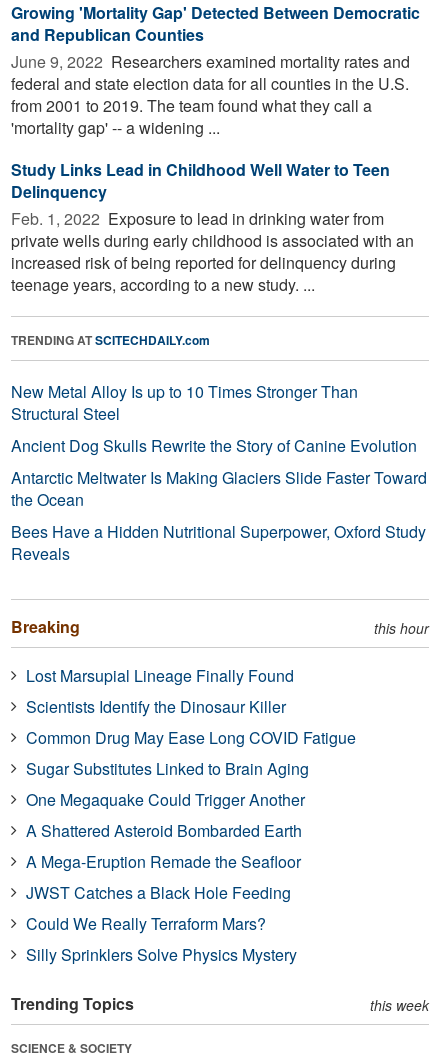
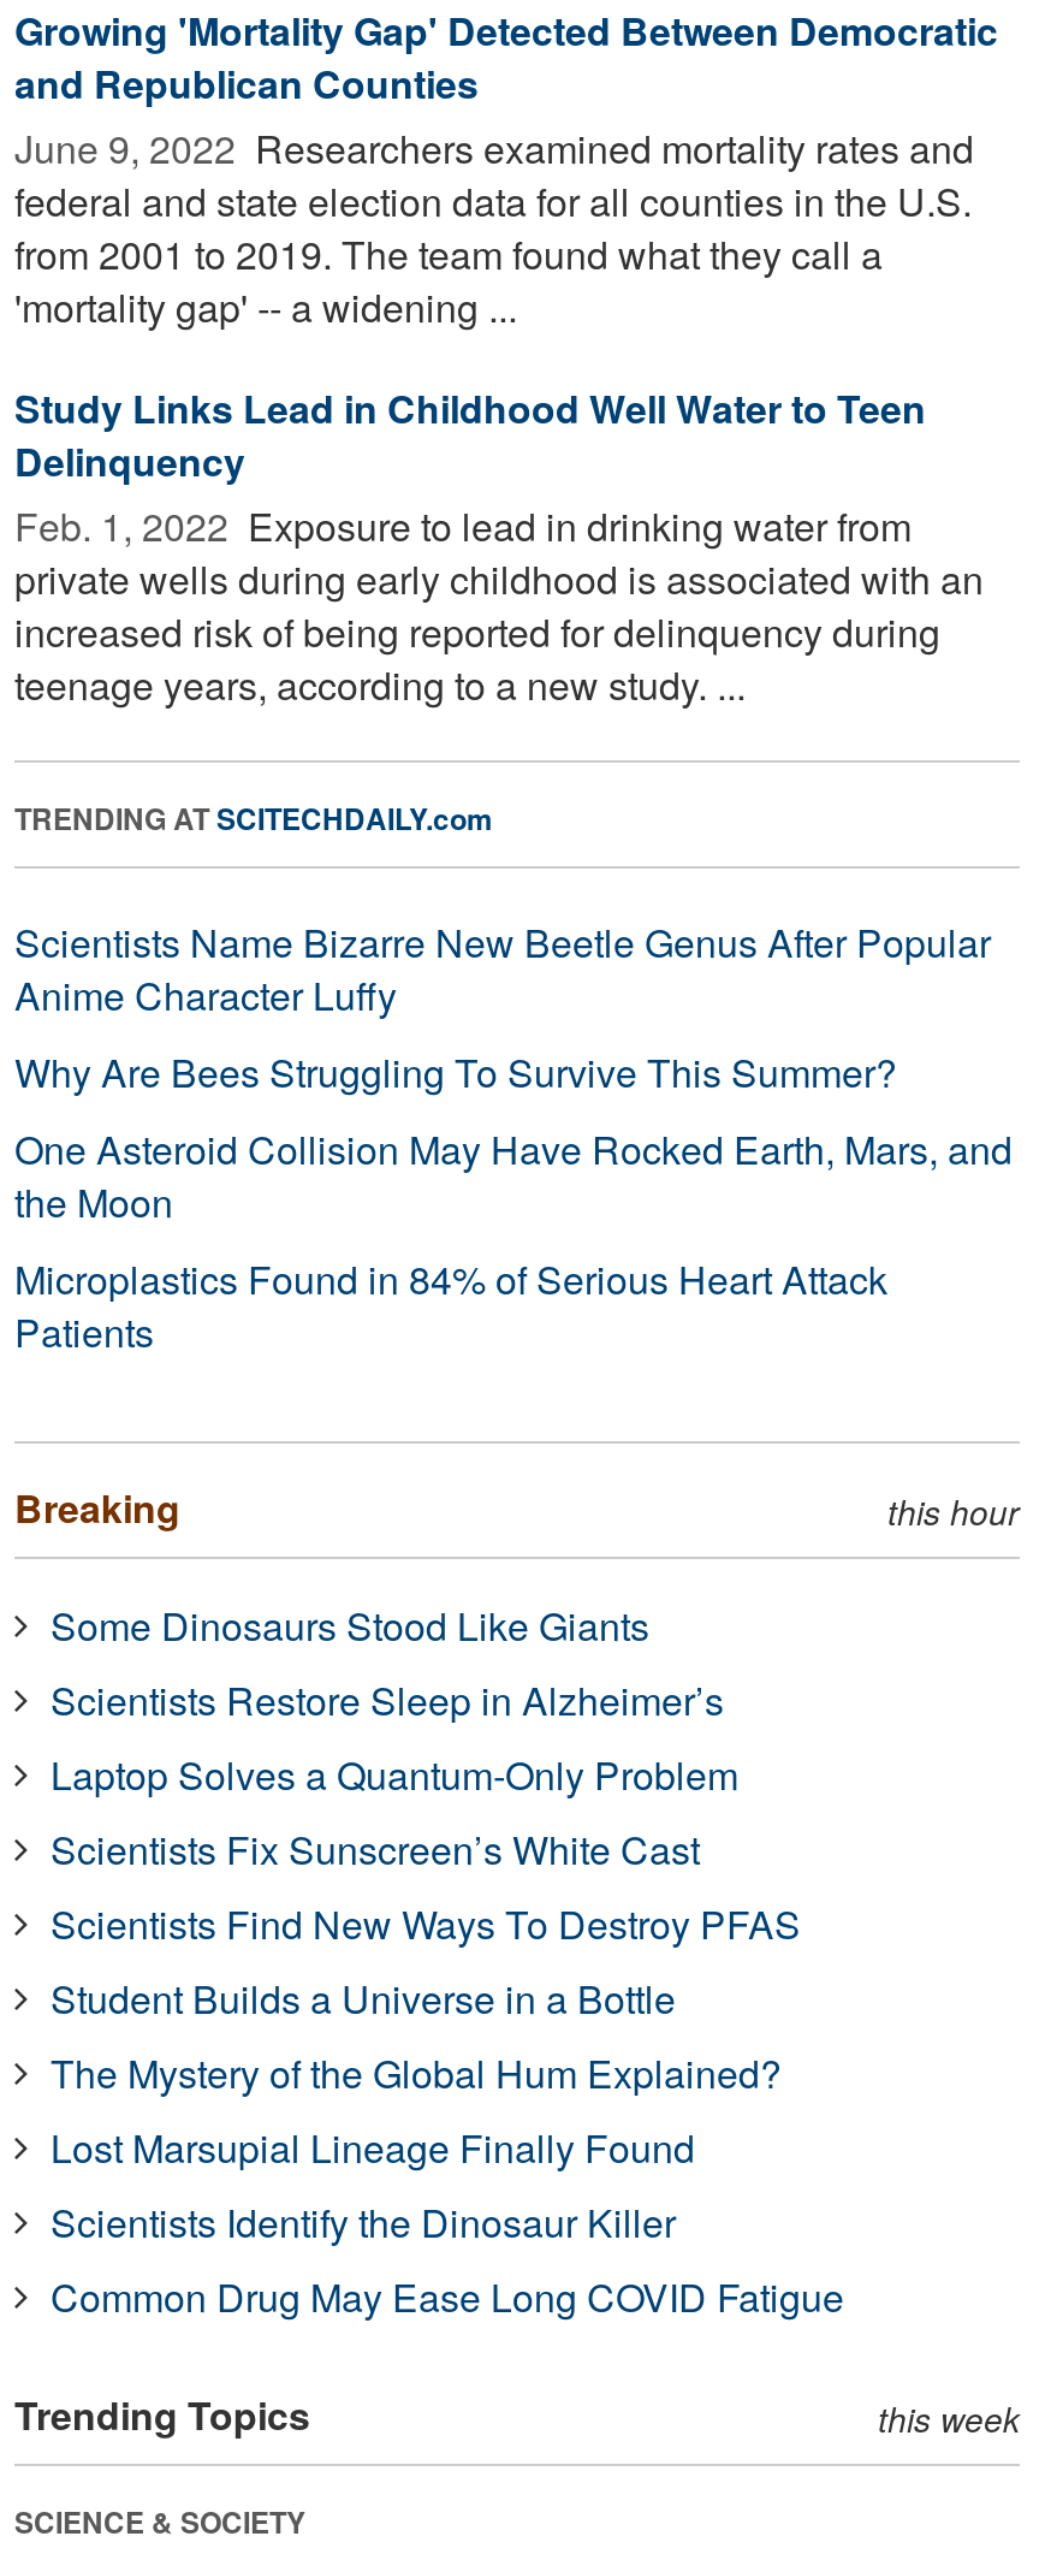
- New Metal Alloy Is up to 10 Times Stronger Than
- Structural Steel
- Ancient Dog Skulls Rewrite the Story of Canine Evolution
- Antarctic Meltwater Is Making Glaciers Slide Faster Toward
- the Ocean
- Bees Have a Hidden Nutritional Superpower, Oxford Study
- Reveals
+ Scientists Name Bizarre New Beetle Genus After Popular
+ Anime Character Luffy
+ Why Are Bees Struggling To Survive This Summer?
+ One Asteroid Collision May Have Rocked Earth, Mars, and
+ the Moon
+ Microplastics Found in 84% of Serious Heart Attack
+ Patients

+ Some Dinosaurs Stood Like Giants
+ Scientists Restore Sleep in Alzheimer’s
+ Laptop Solves a Quantum-Only Problem
+ Scientists Fix Sunscreen’s White Cast
+ Scientists Find New Ways To Destroy PFAS
+ Student Builds a Universe in a Bottle
+ The Mystery of the Global Hum Explained?

moved down: Lost Marsupial Lineage Finally Found | Scientists Identify the Dinosaur Killer | Common Drug May Ease Long COVID Fatigue

- Sugar Substitutes Linked to Brain Aging
- One Megaquake Could Trigger Another
- A Shattered Asteroid Bombarded Earth
- A Mega-Eruption Remade the Seafloor
- JWST Catches a Black Hole Feeding
- Could We Really Terraform Mars?
- Silly Sprinklers Solve Physics Mystery
